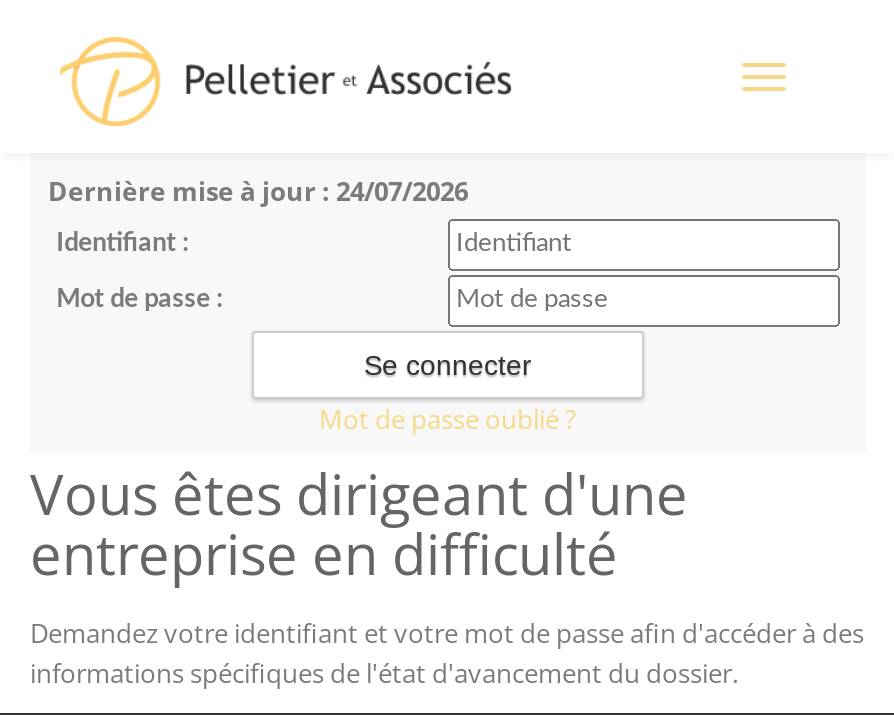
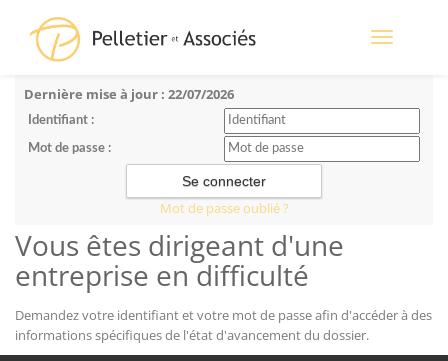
- Dernière mise à jour : 24/07/2026
+ Dernière mise à jour : 22/07/2026
